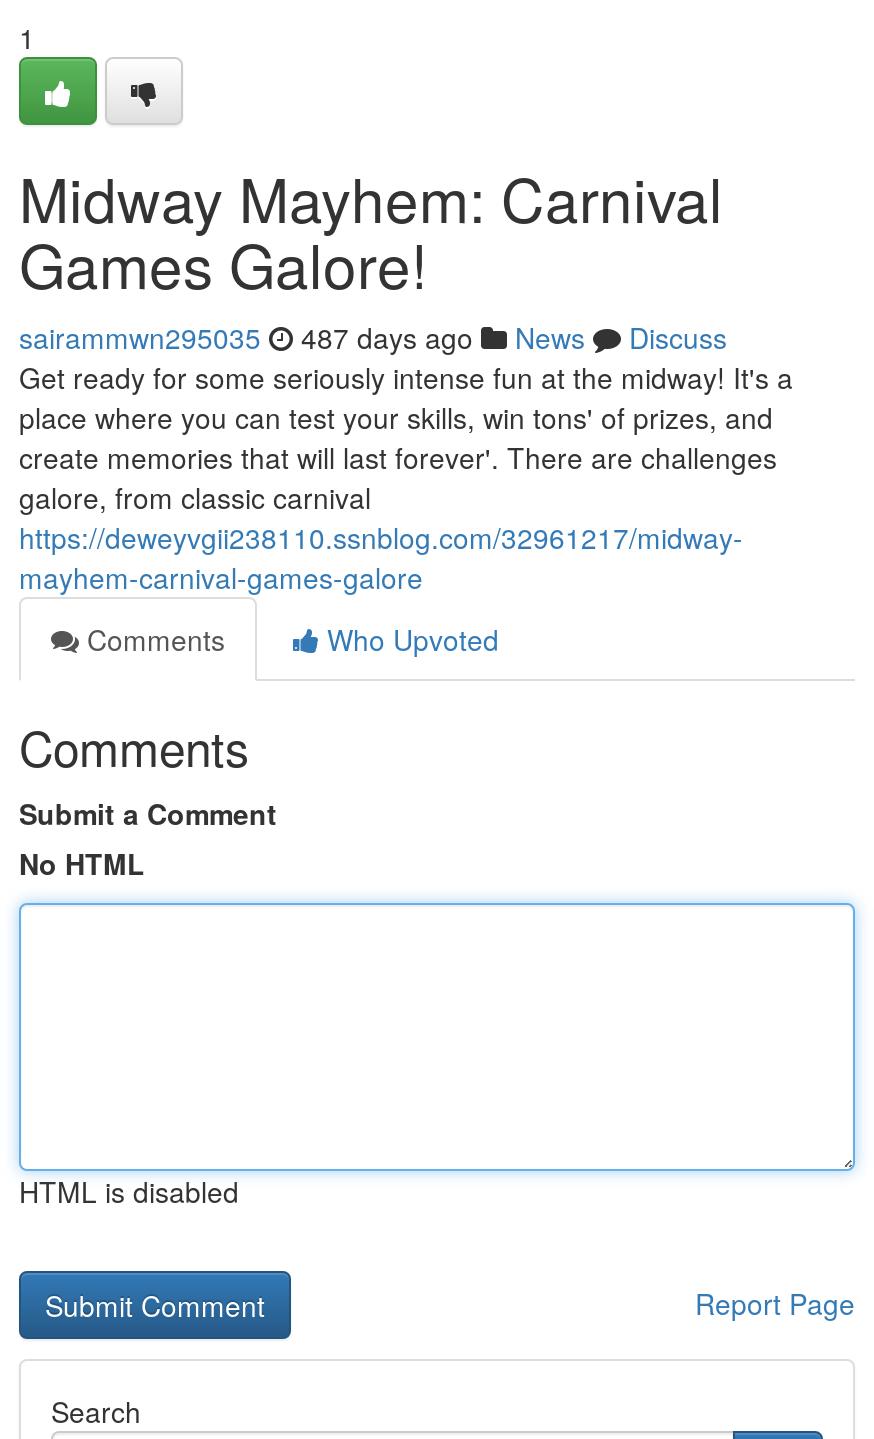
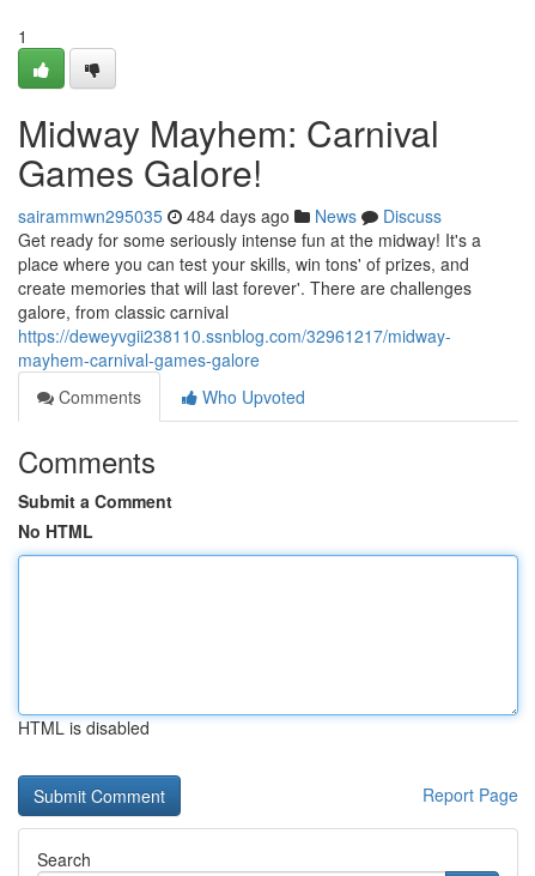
- sairammwn295035 487 days ago News Discuss
+ sairammwn295035 484 days ago News Discuss
